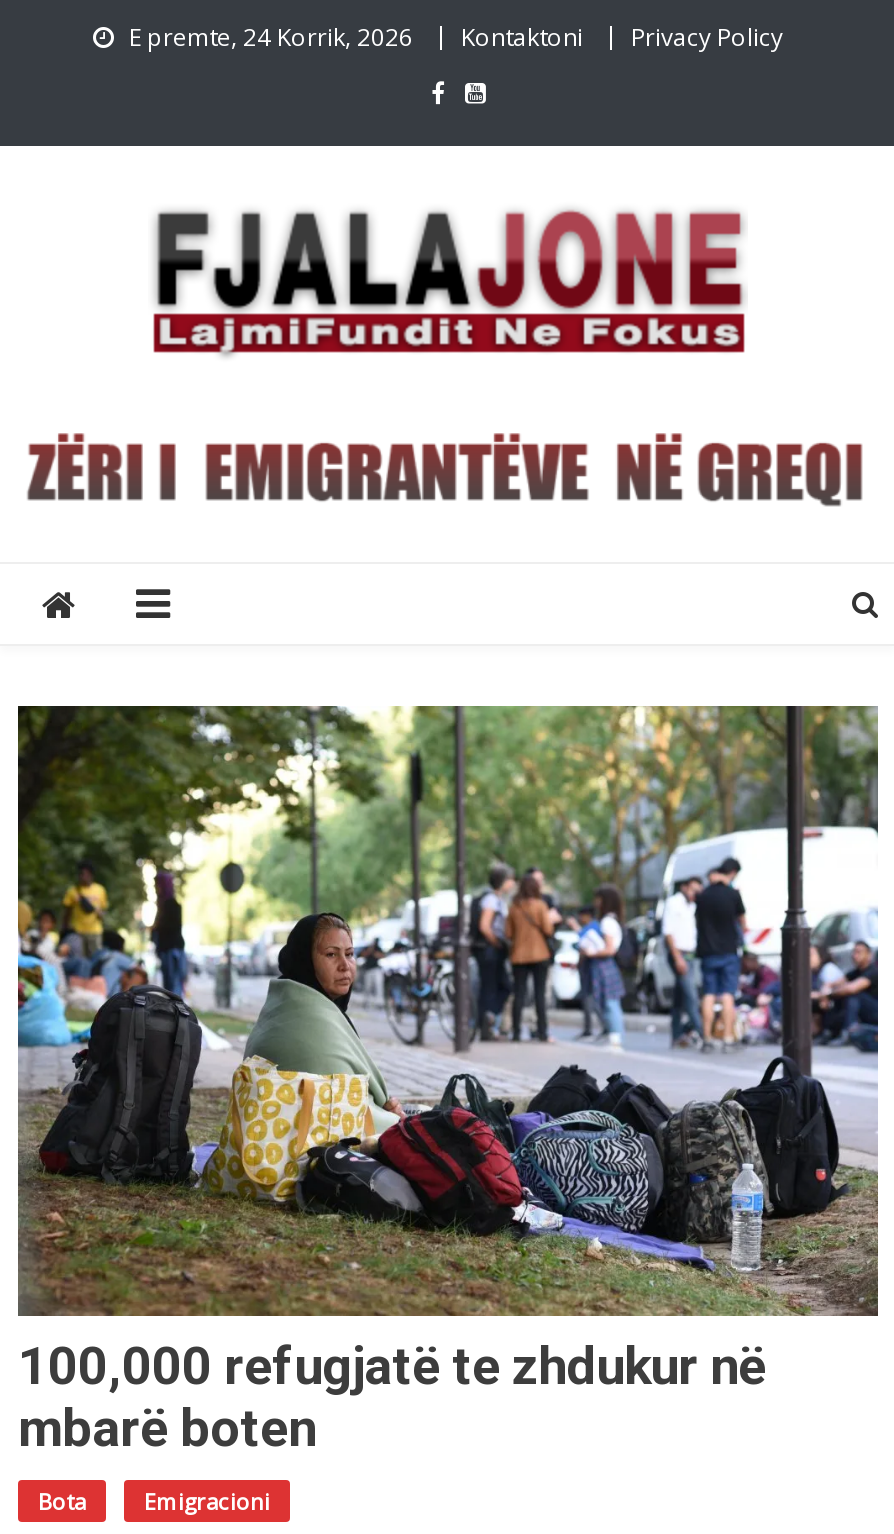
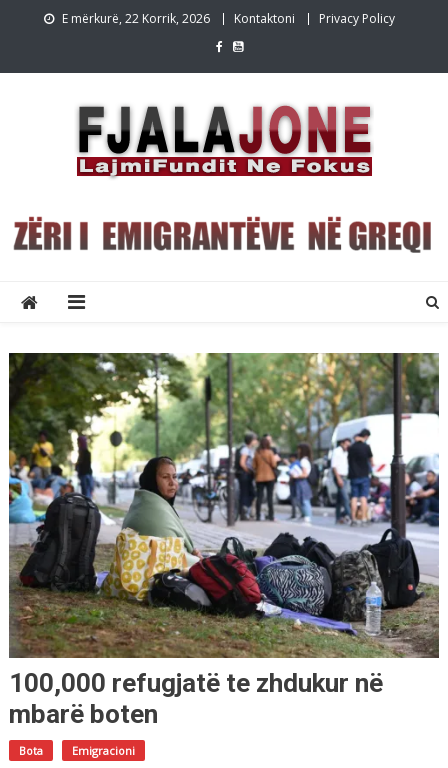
- E premte, 24 Korrik, 2026
+ E mërkurë, 22 Korrik, 2026
